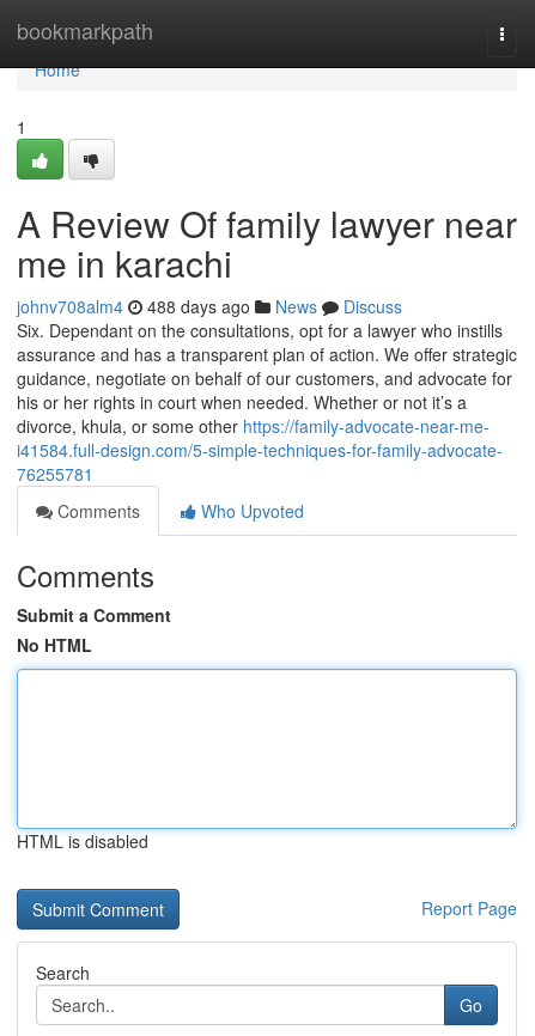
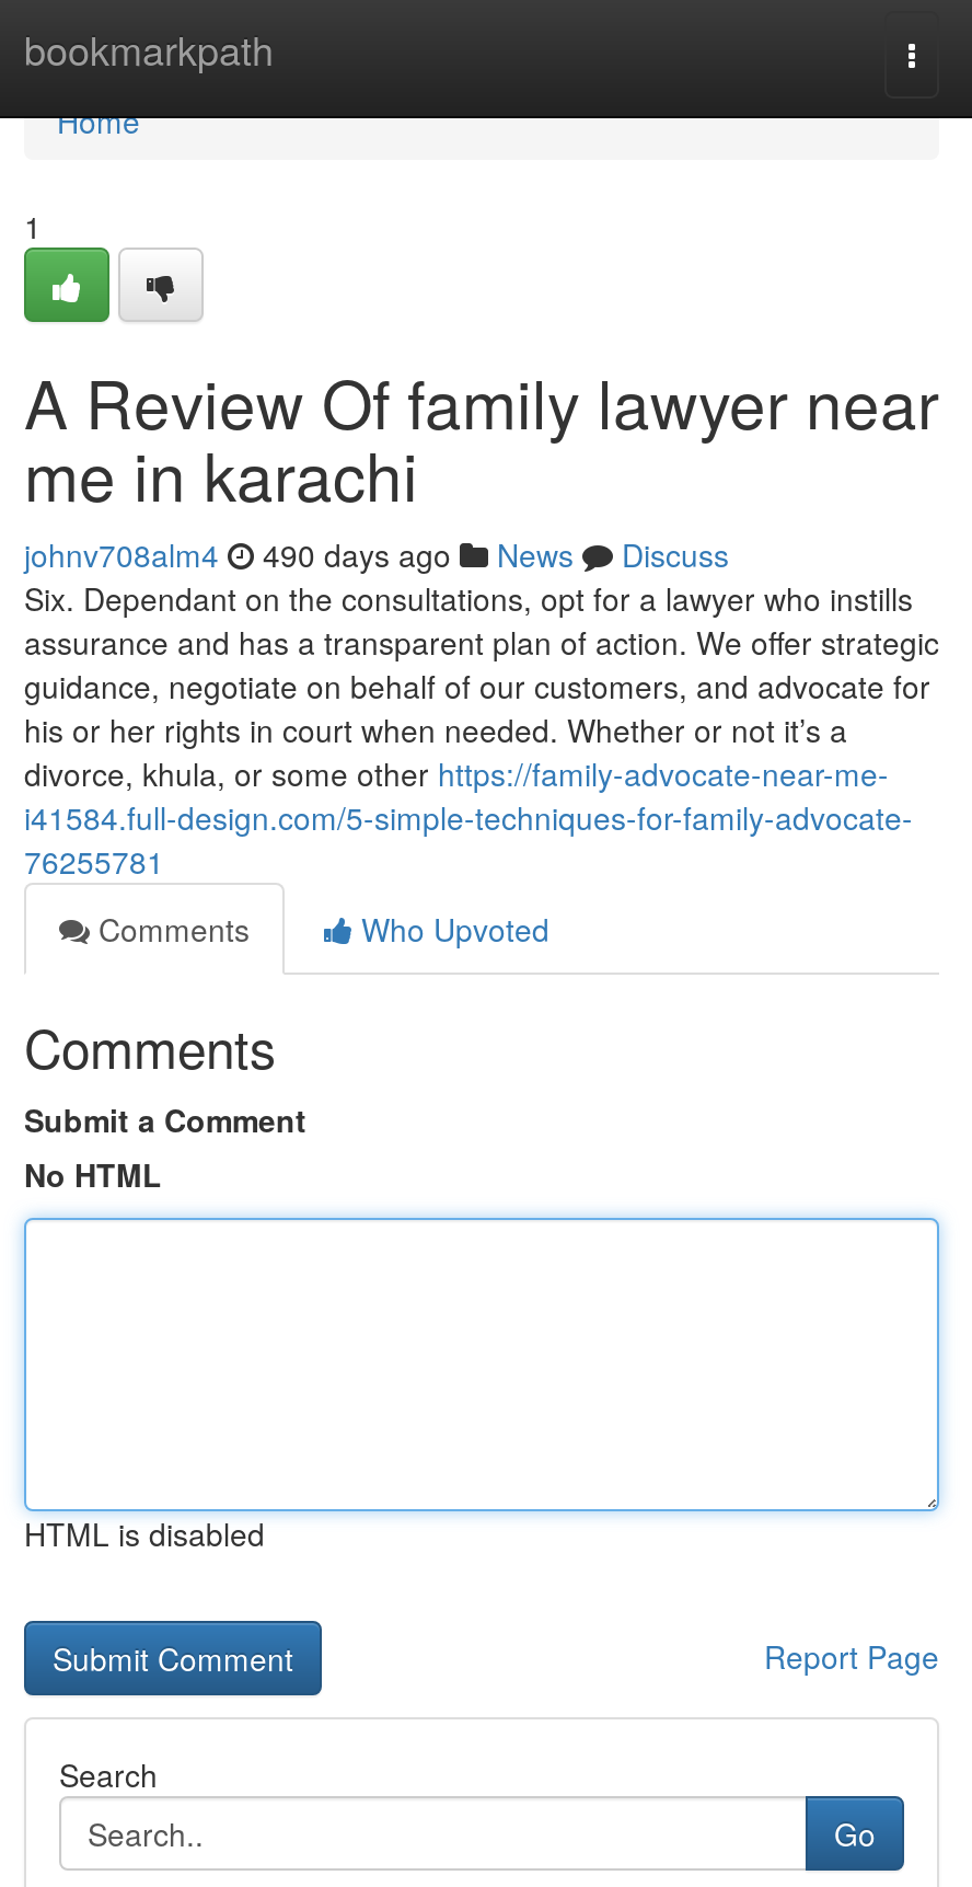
- johnv708alm4 488 days ago News Discuss
+ johnv708alm4 490 days ago News Discuss
